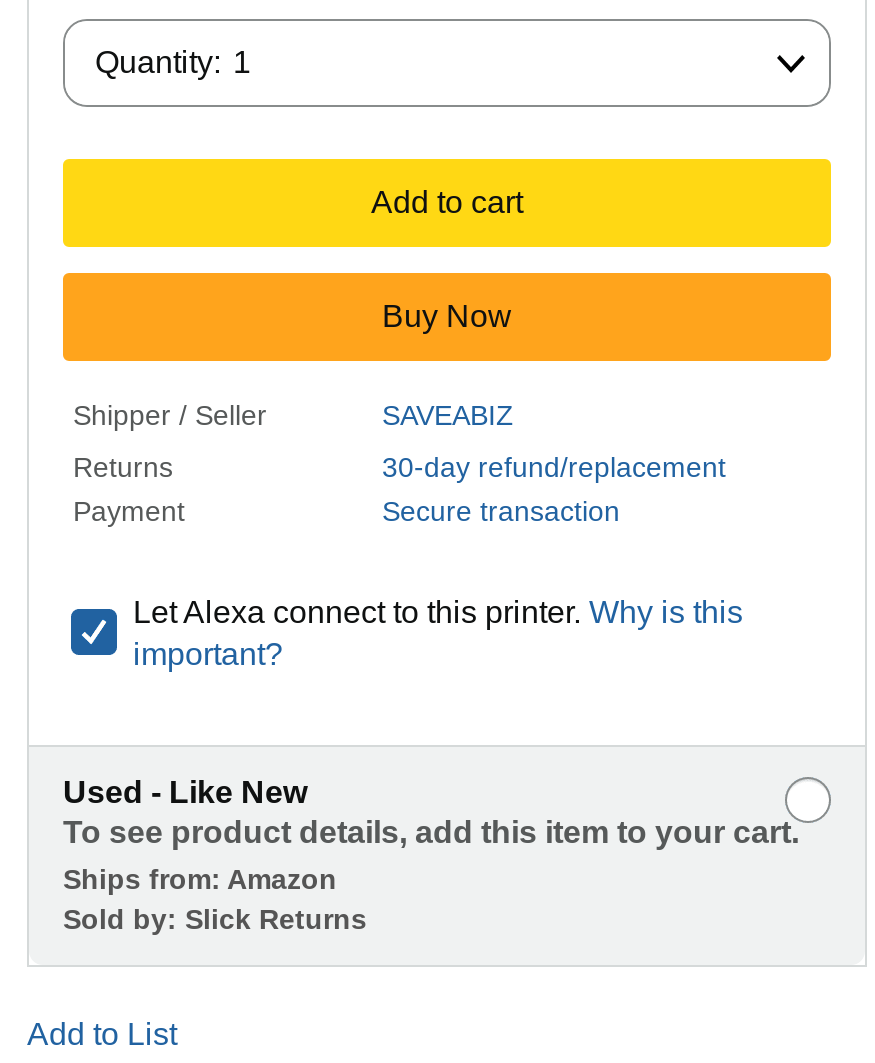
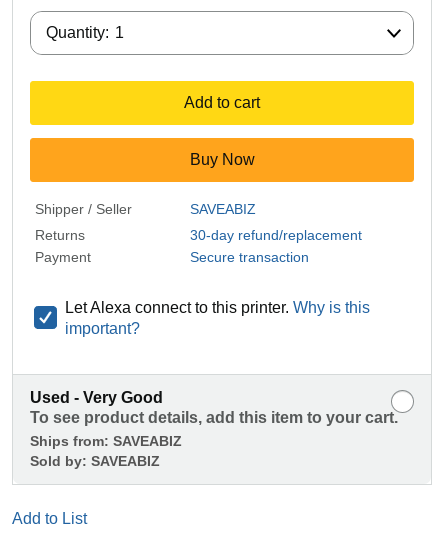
- Used - Like New
+ Used - Very Good

- Ships from: Amazon
- Sold by: Slick Returns
+ Ships from: SAVEABIZ
+ Sold by: SAVEABIZ
